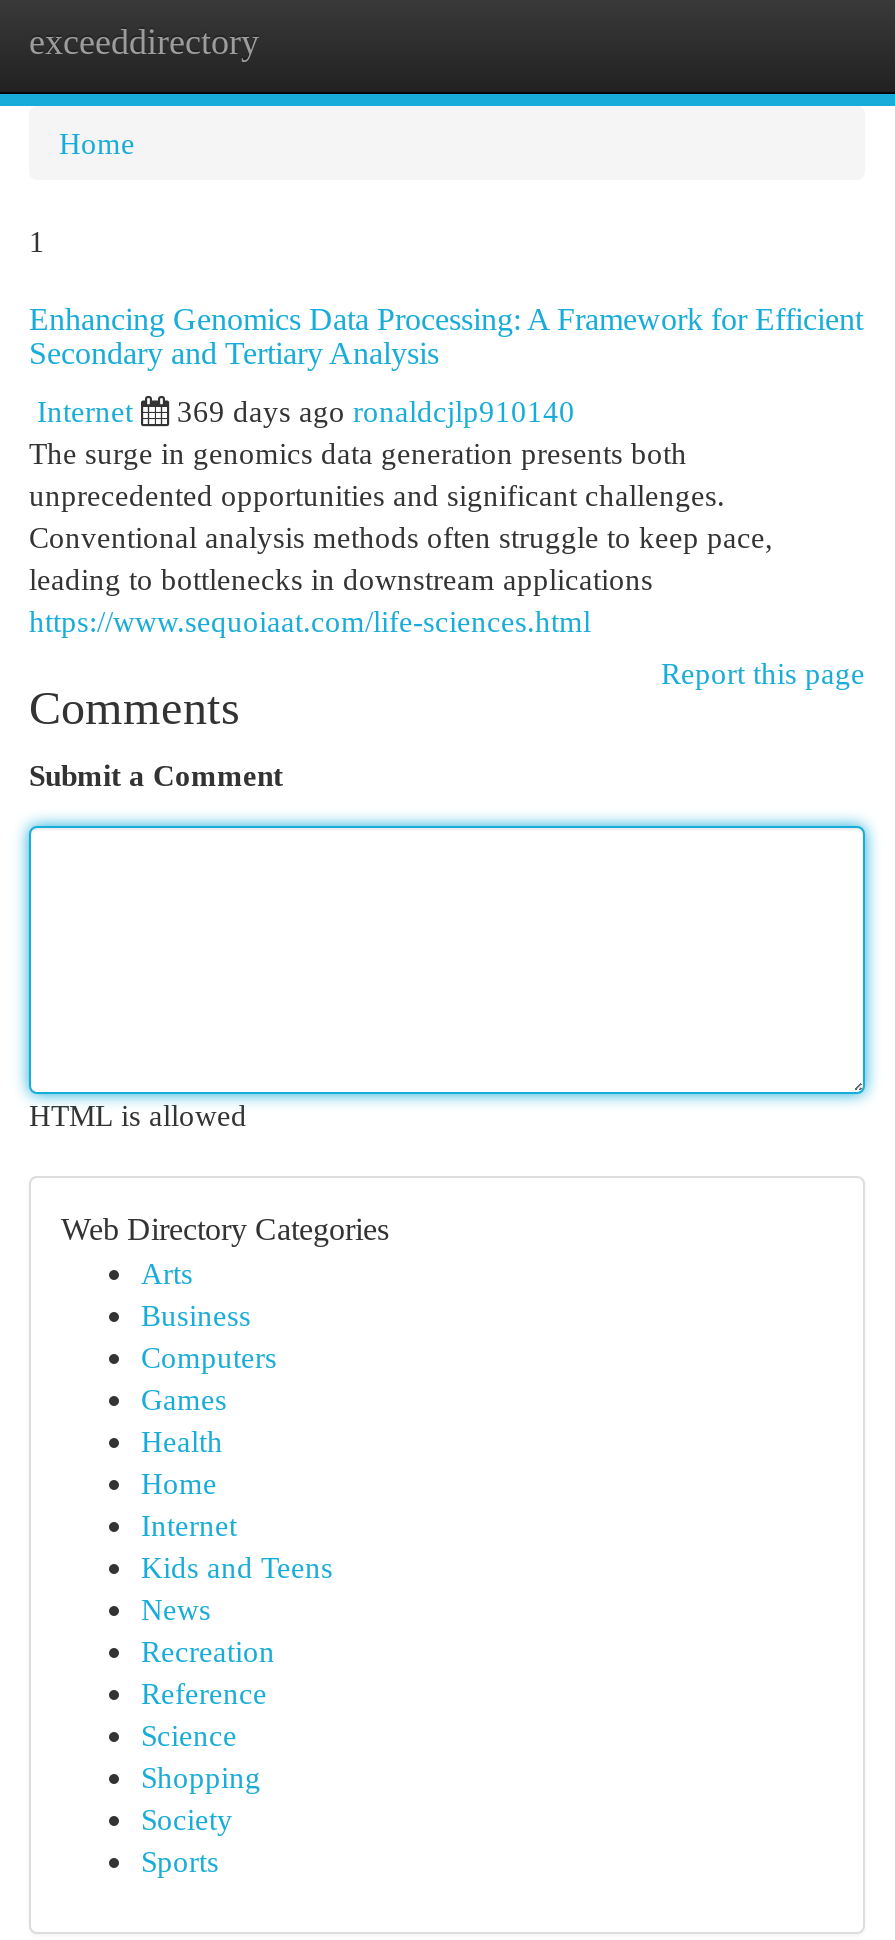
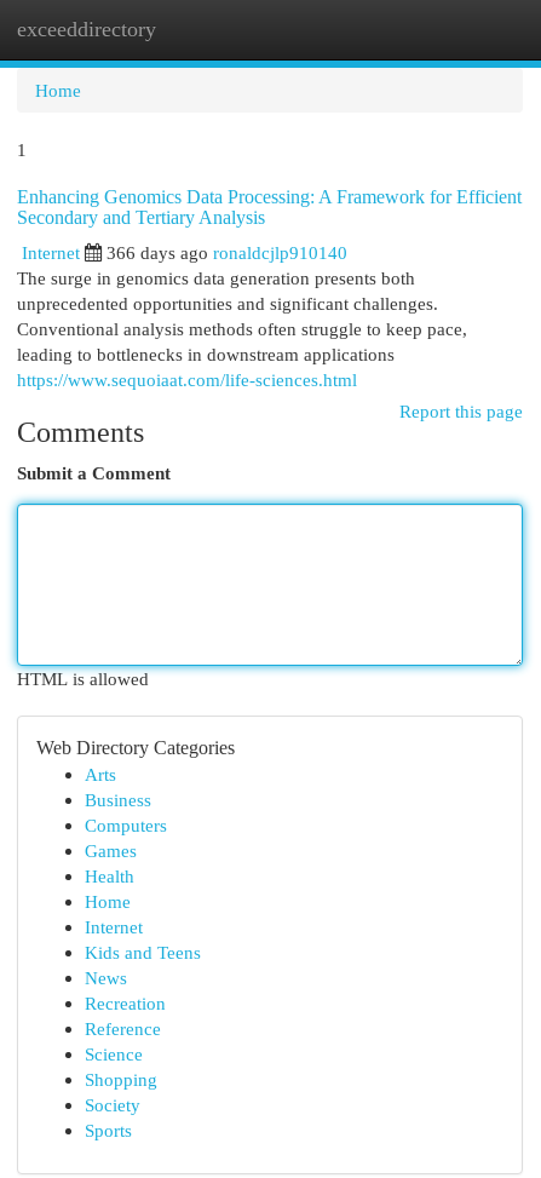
- 369 days ago ronaldcjlp910140
+ 366 days ago ronaldcjlp910140
